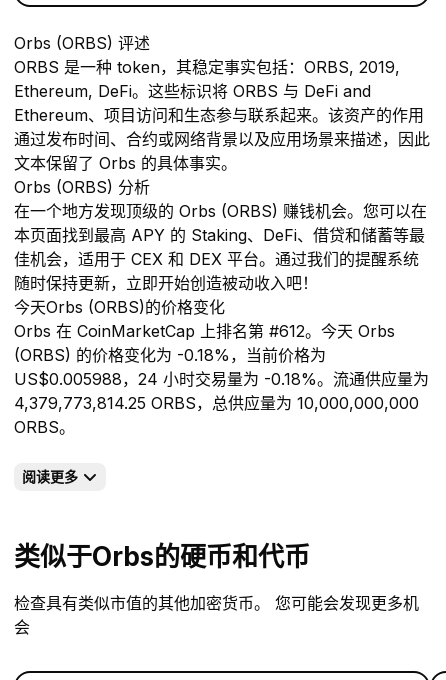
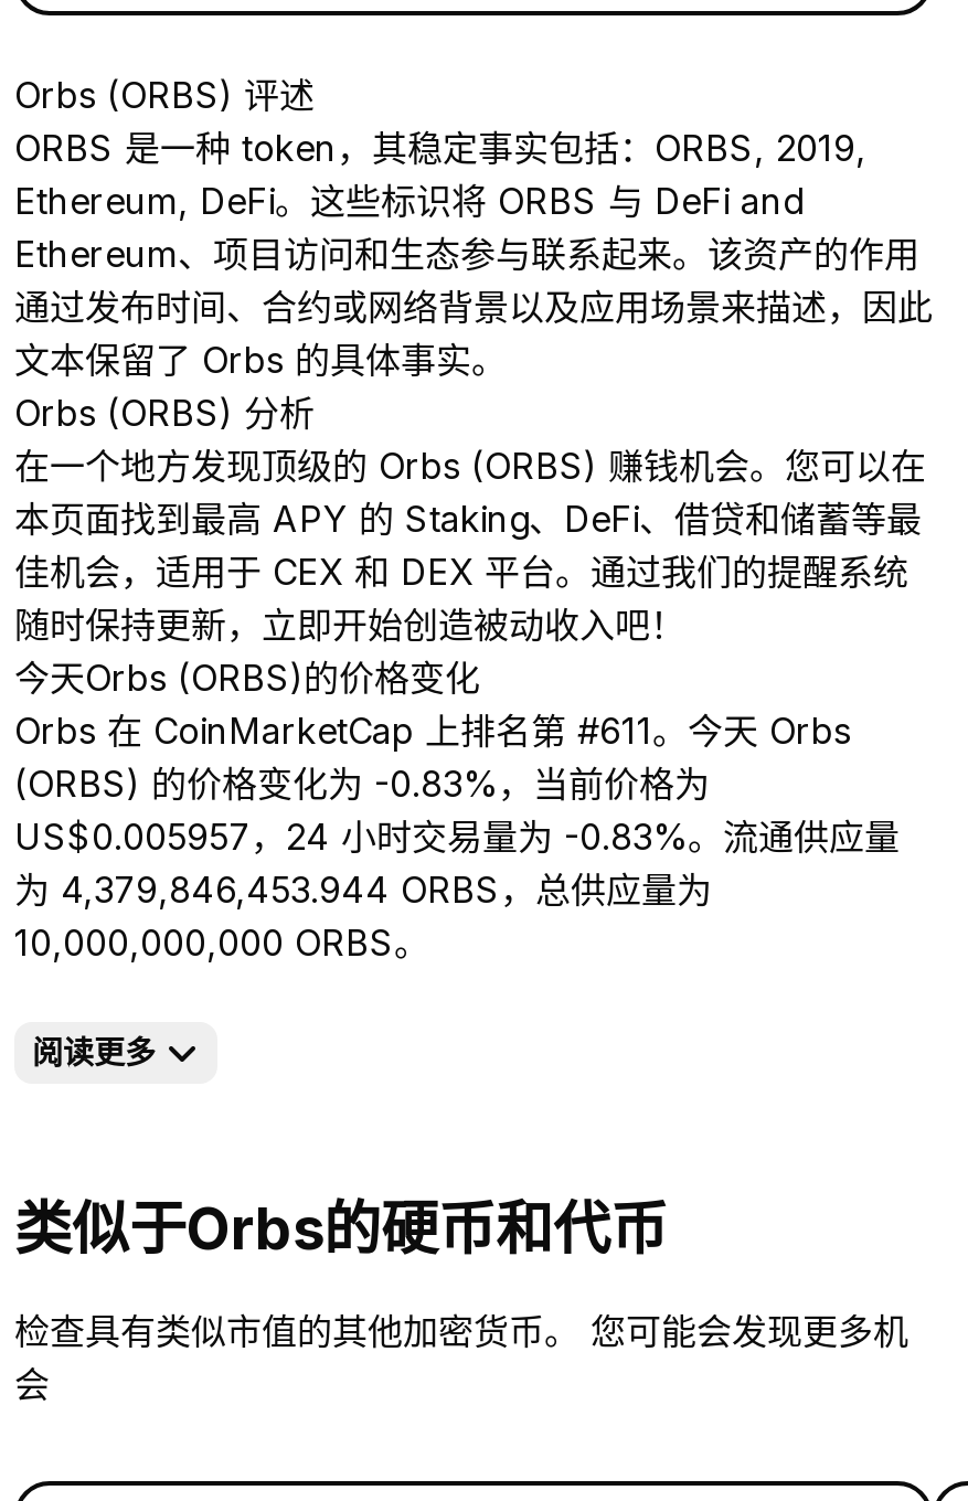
- Orbs 在 CoinMarketCap 上排名第 #612。今天 Orbs
- (ORBS) 的价格变化为 -0.18%，当前价格为
- US$0.005988，24 小时交易量为 -0.18%。流通供应量为
- 4,379,773,814.25 ORBS，总供应量为 10,000,000,000
- ORBS。
+ Orbs 在 CoinMarketCap 上排名第 #611。今天 Orbs
+ (ORBS) 的价格变化为 -0.83%，当前价格为
+ US$0.005957，24 小时交易量为 -0.83%。流通供应量
+ 为 4,379,846,453.944 ORBS，总供应量为
+ 10,000,000,000 ORBS。
